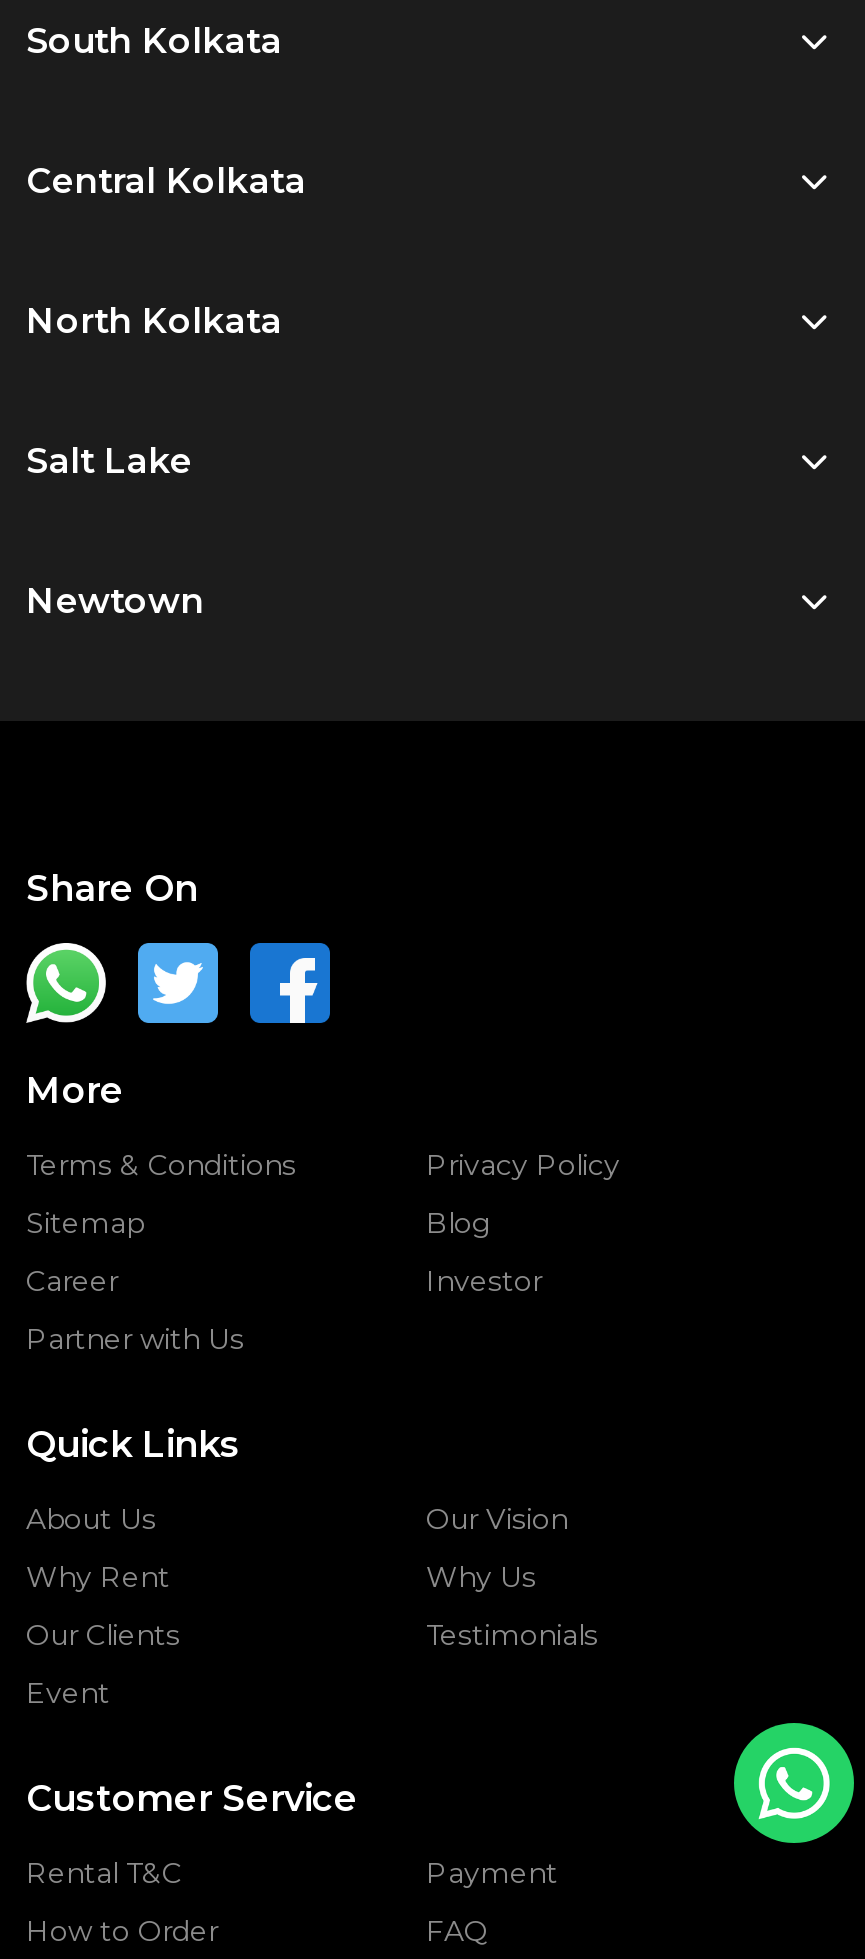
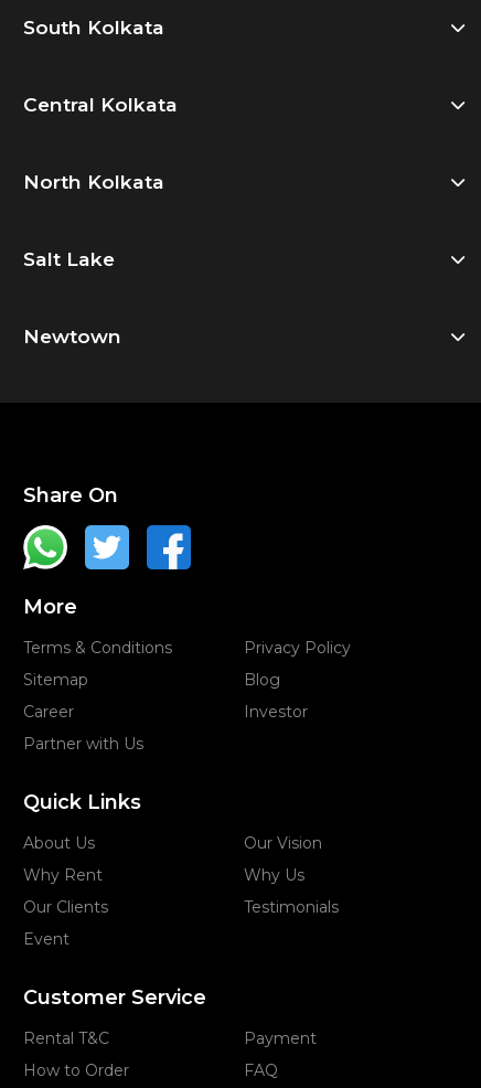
- [image]
